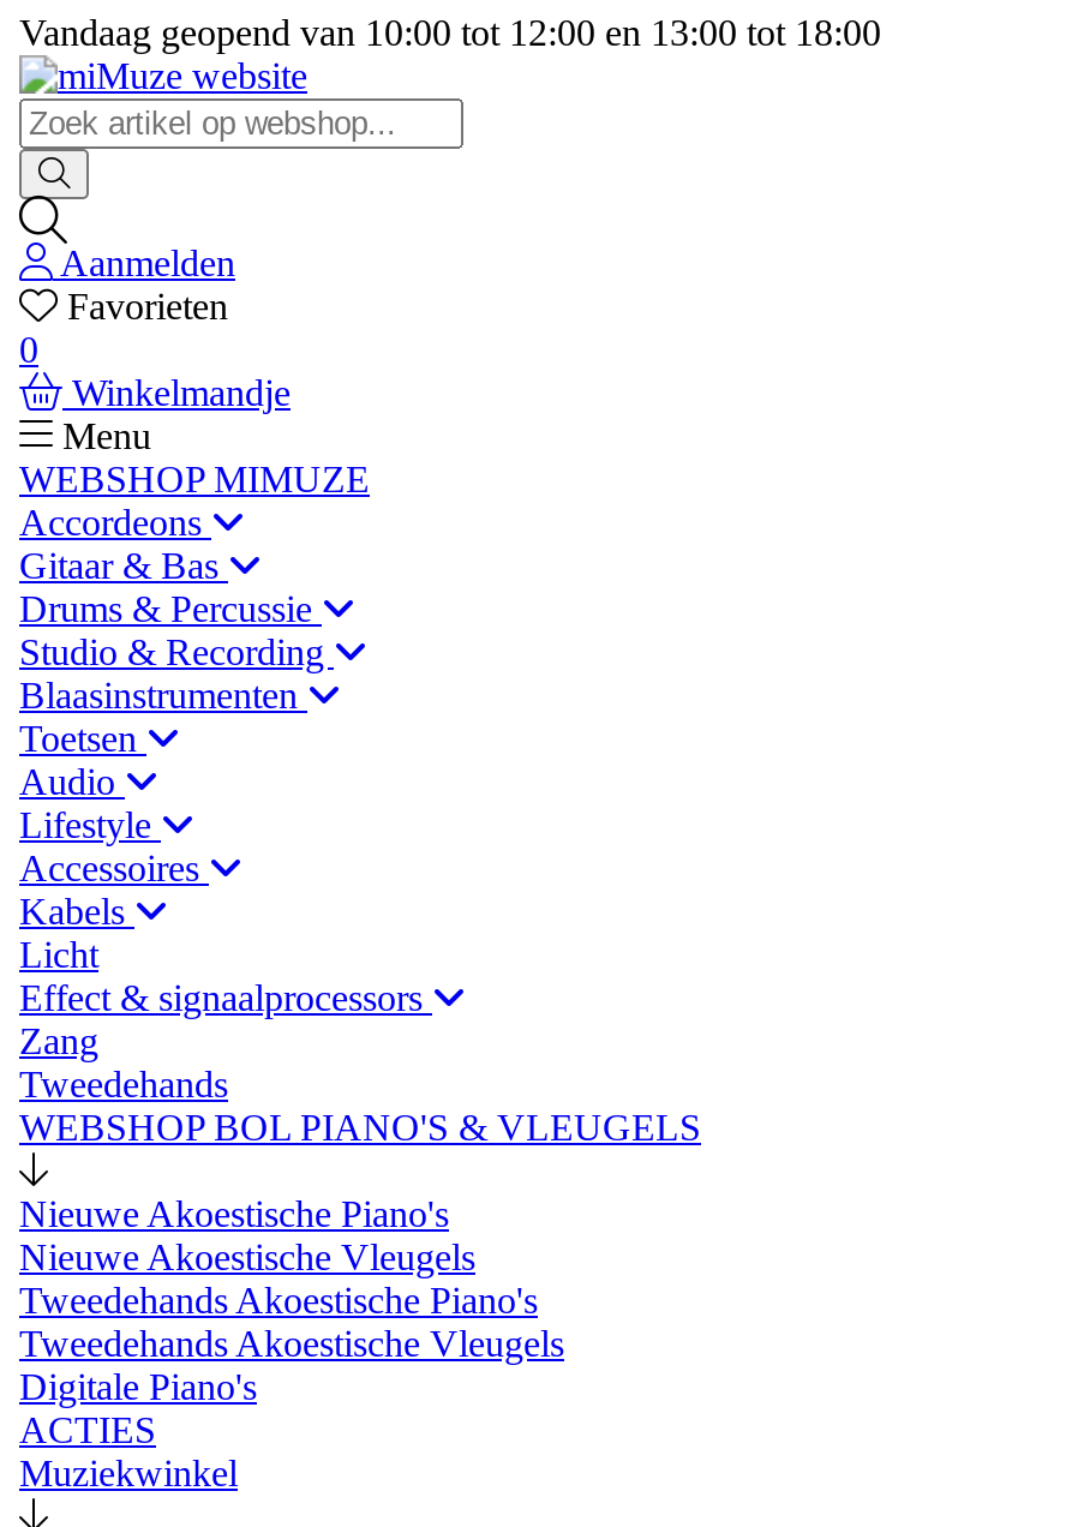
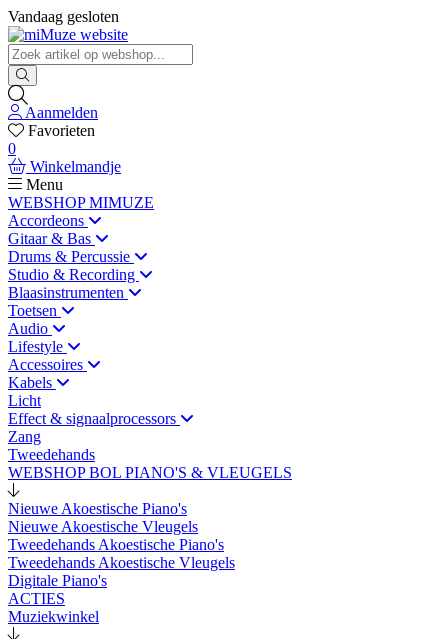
- Vandaag geopend van 10:00 tot 12:00 en 13:00 tot 18:00
+ Vandaag gesloten
